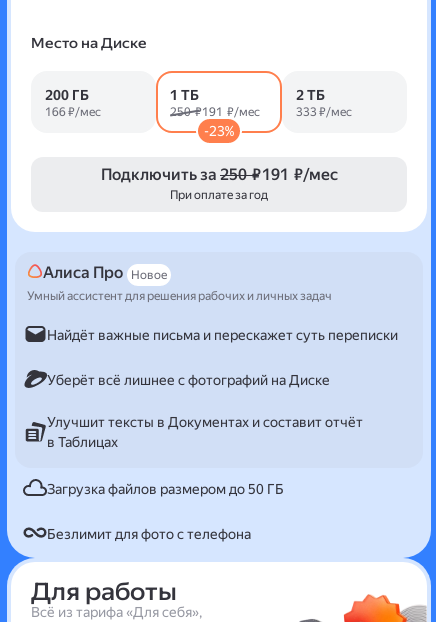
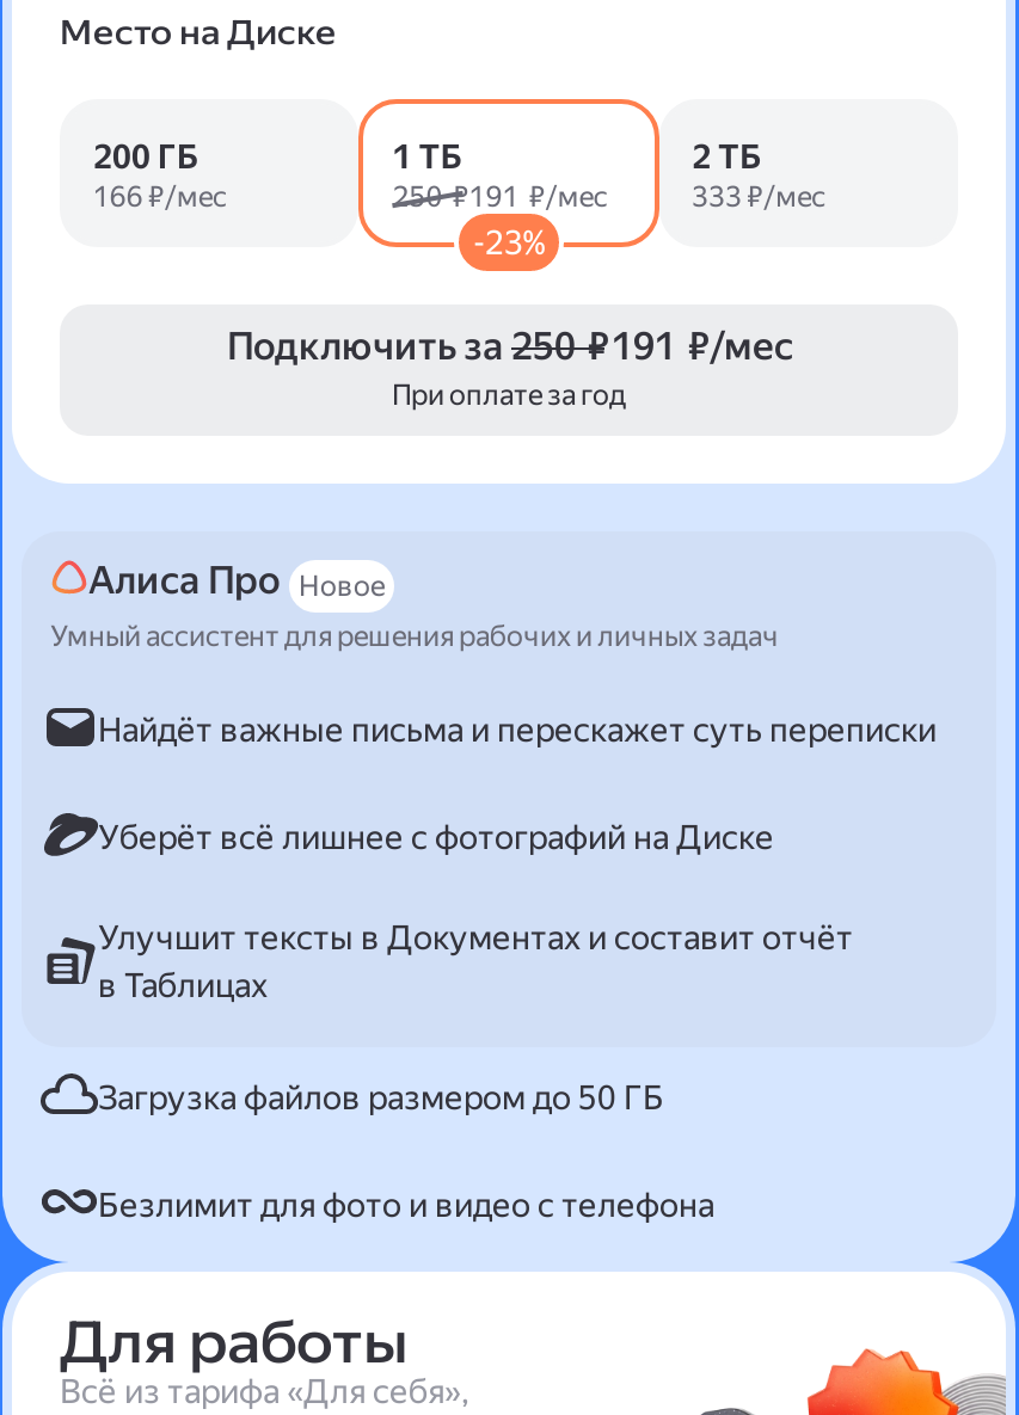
- Безлимит для фото с телефона
+ Безлимит для фото и видео с телефона
